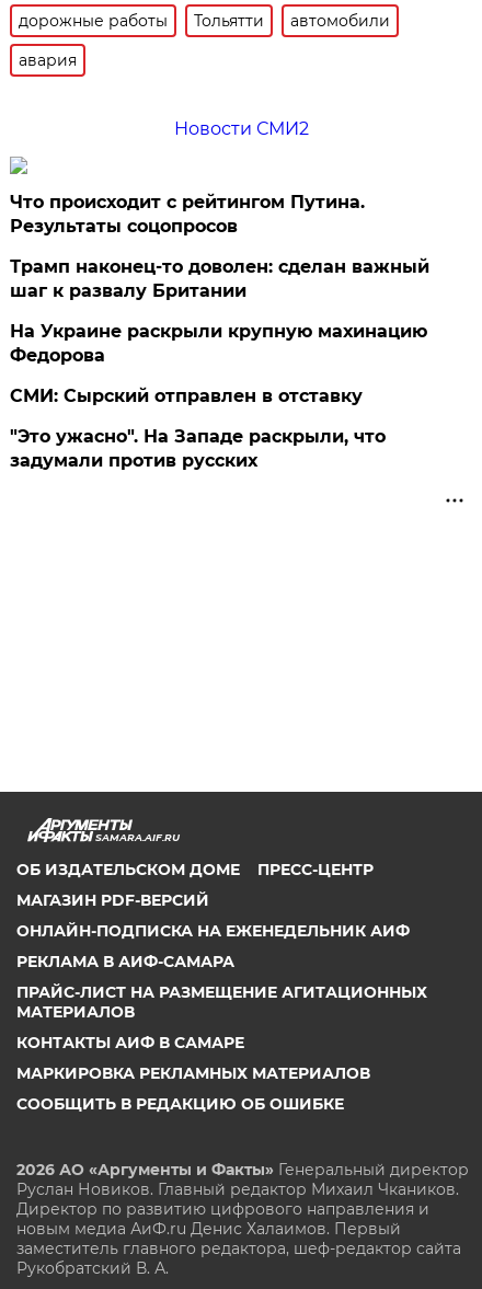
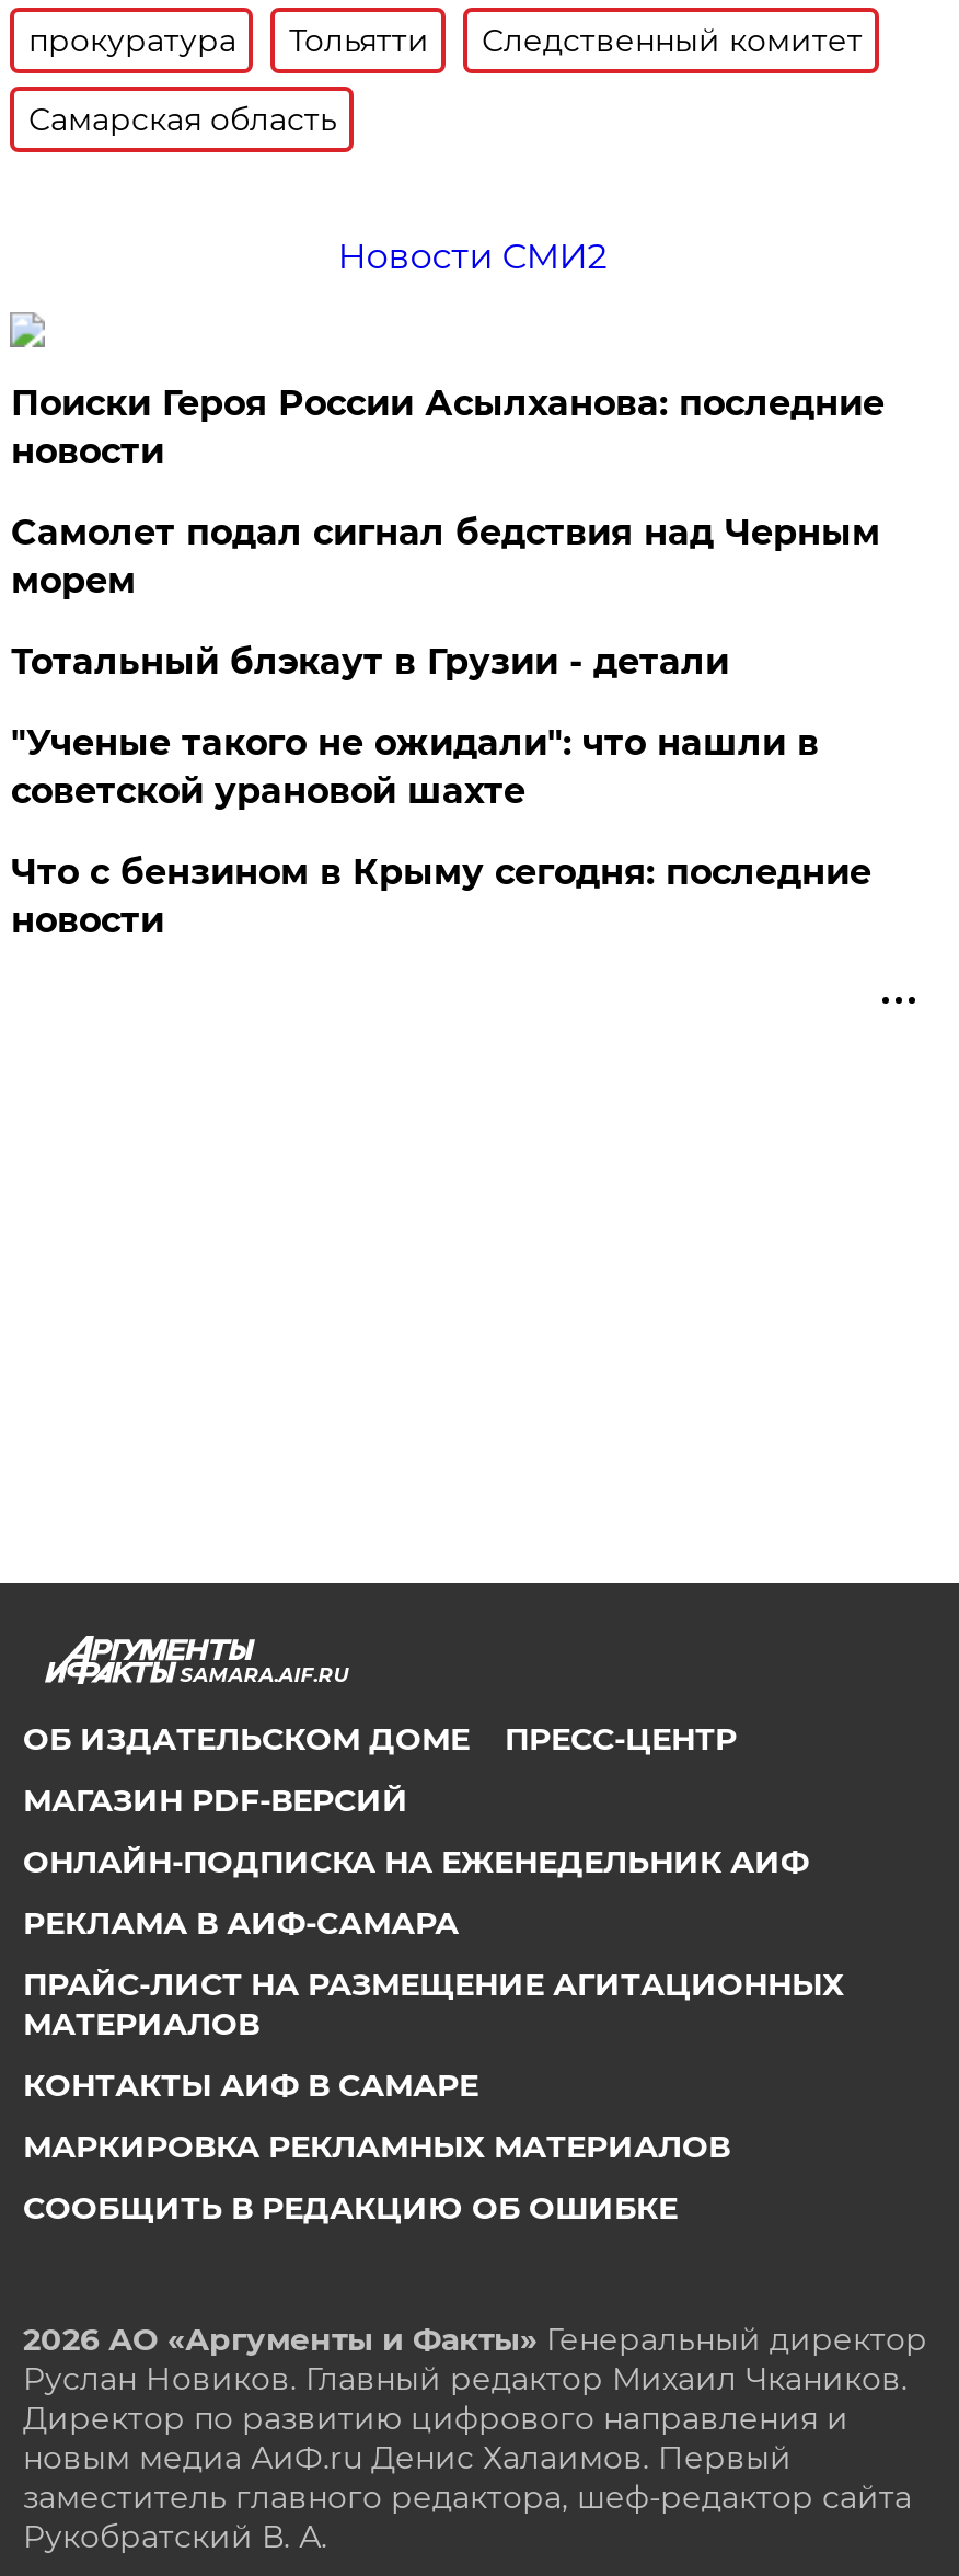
- дорожные работы
+ прокуратура

- автомобили
+ Следственный комитет

- авария
+ Самарская область

- Что происходит с рейтингом Путина.
- Результаты соцопросов
+ Поиски Героя России Асылханова: последние
+ новости

- Трамп наконец-то доволен: сделан важный
- шаг к развалу Британии
+ Самолет подал сигнал бедствия над Черным
+ морем

- На Украине раскрыли крупную махинацию
- Федорова
+ Тотальный блэкаут в Грузии - детали

- СМИ: Сырский отправлен в отставку
+ "Ученые такого не ожидали": что нашли в
+ советской урановой шахте

- "Это ужасно". На Западе раскрыли, что
- задумали против русских
+ Что с бензином в Крыму сегодня: последние
+ новости
